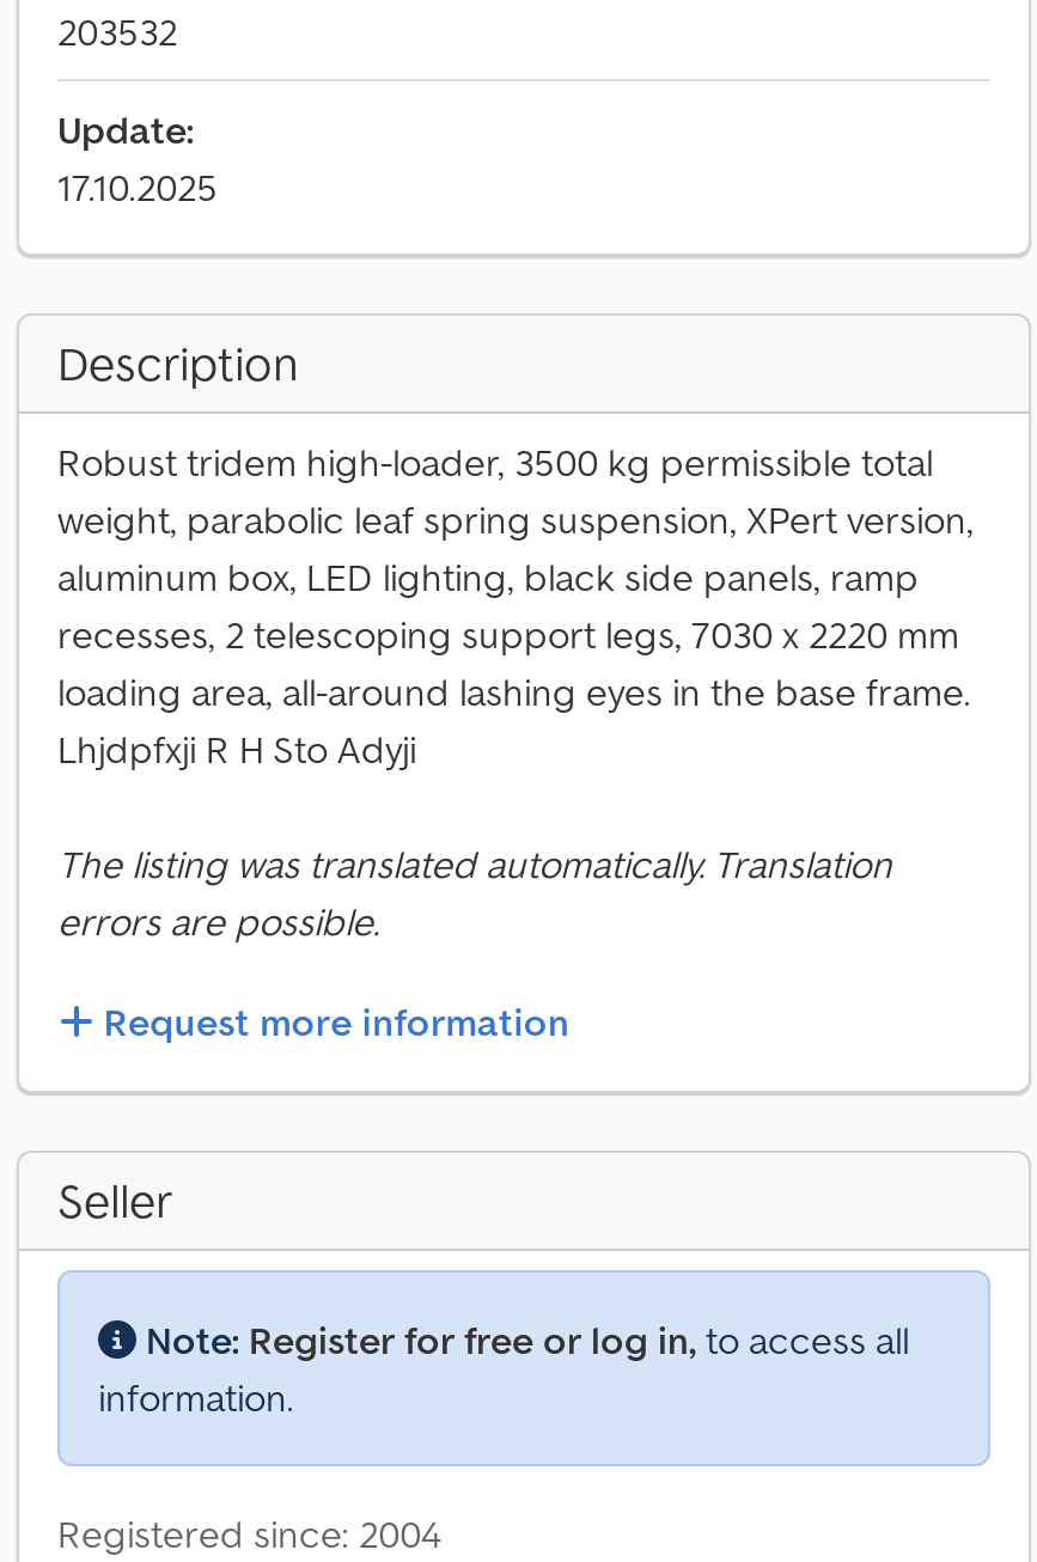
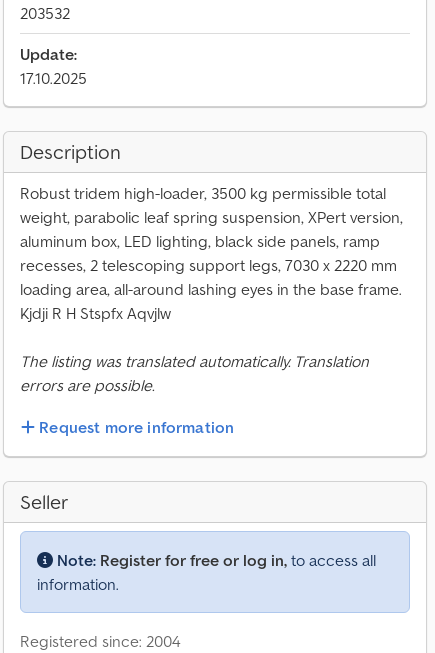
- Lhjdpfxji R H Sto Adyji
+ Kjdji R H Stspfx Aqvjlw
